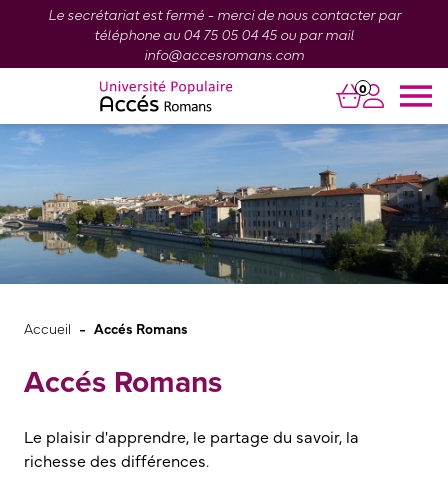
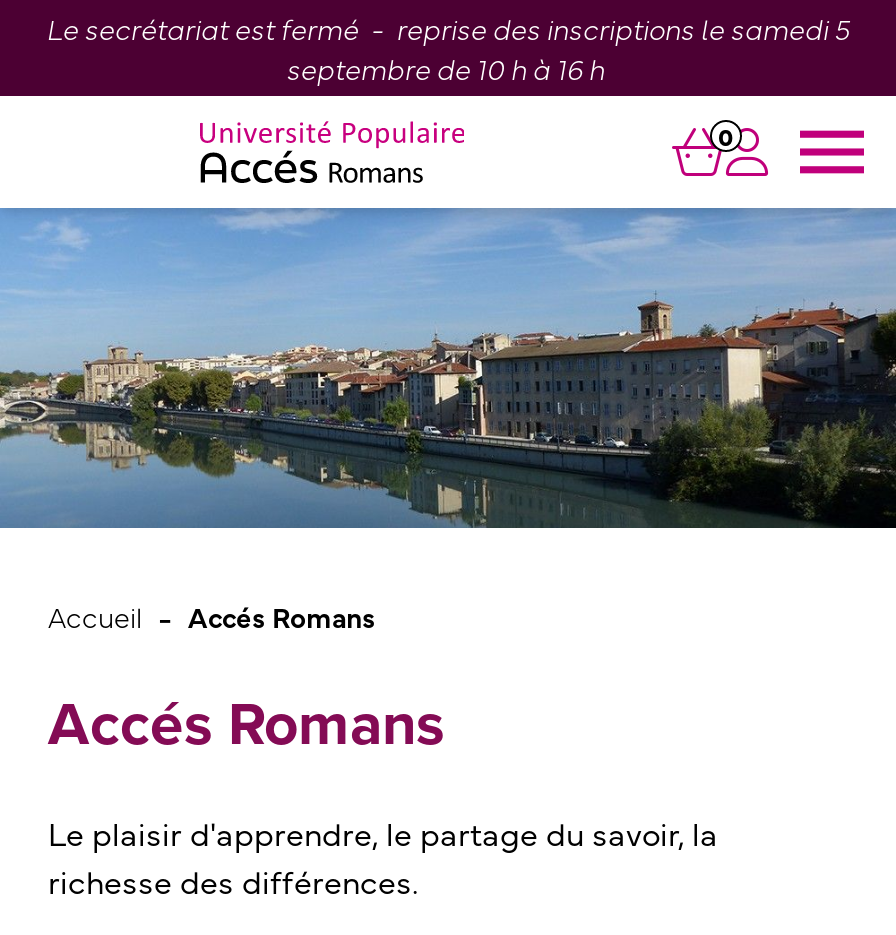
- Le secrétariat est fermé - merci de nous contacter par
- téléphone au 04 75 05 04 45 ou par mail
- info@accesromans.com
+ Le secrétariat est fermé - reprise des inscriptions le samedi 5
+ septembre de 10 h à 16 h
